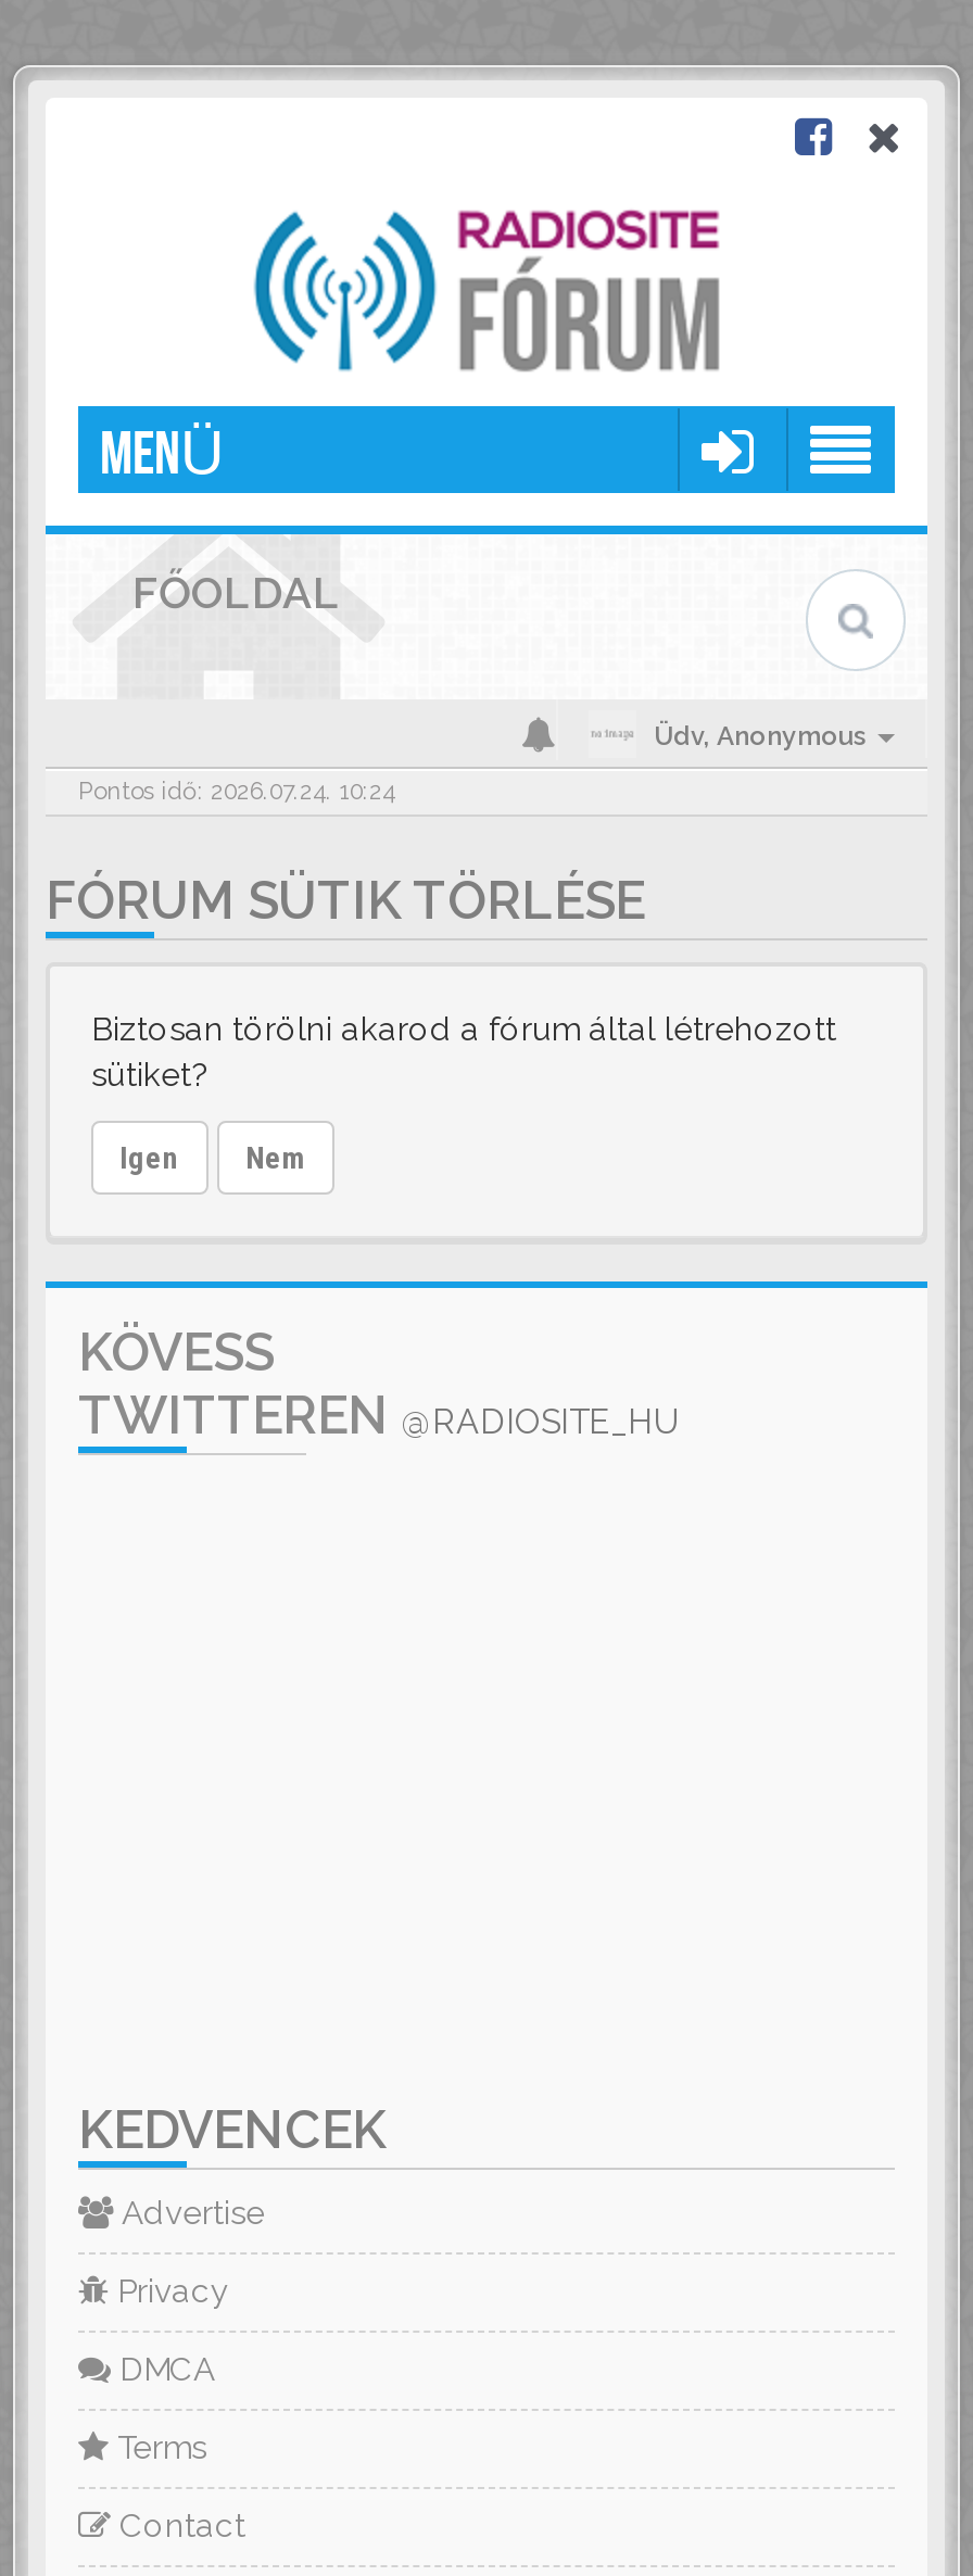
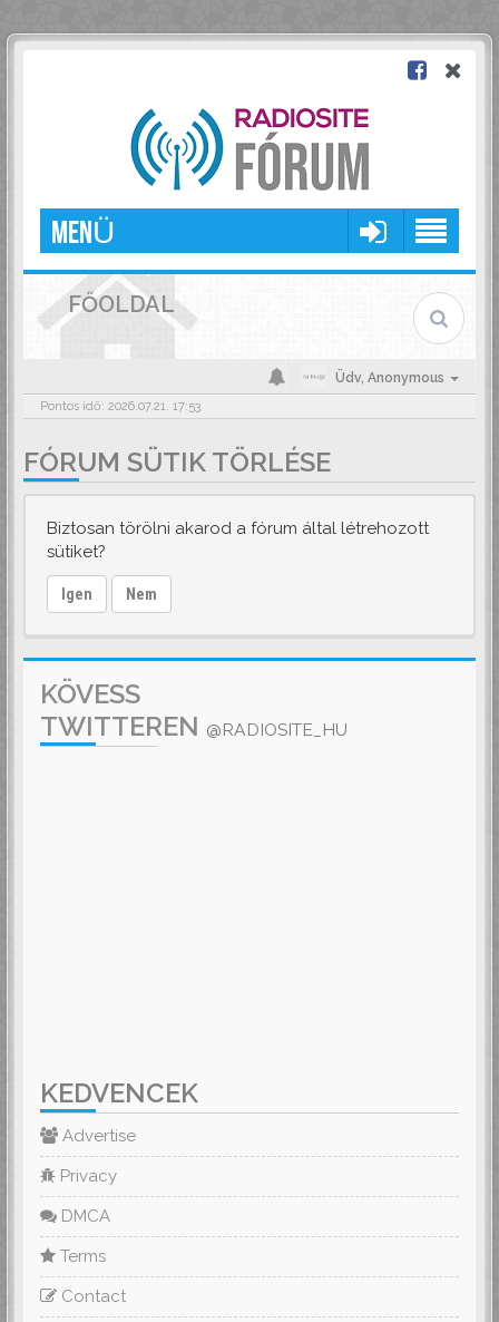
- Pontos idő: 2026.07.24. 10:24
+ Pontos idő: 2026.07.21. 17:53
